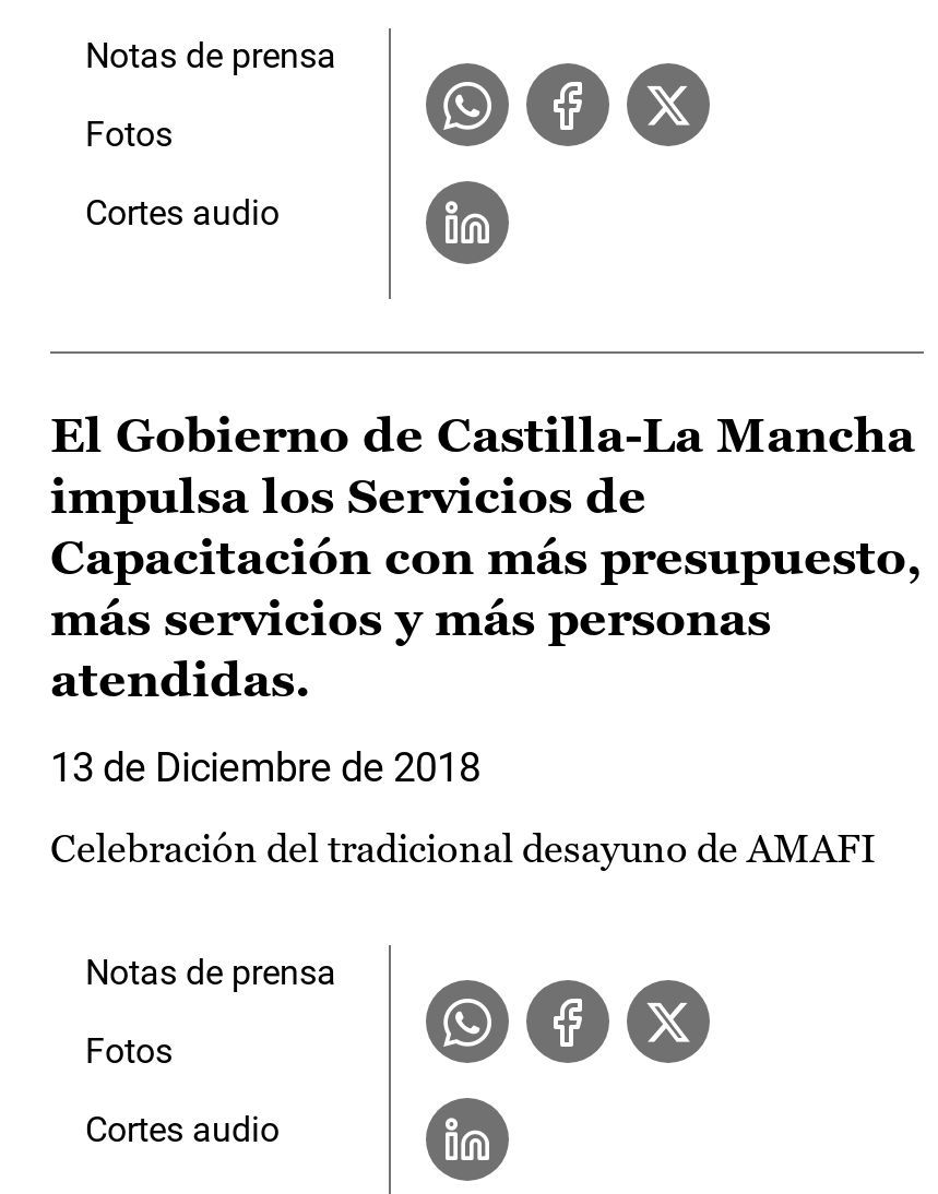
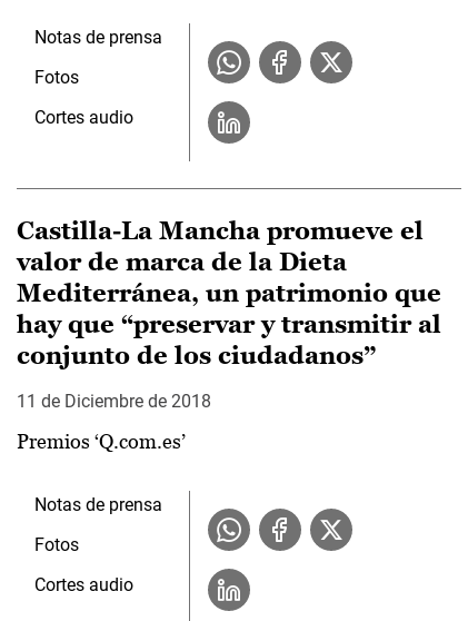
- El Gobierno de Castilla-La Mancha
- impulsa los Servicios de
- Capacitación con más presupuesto,
- más servicios y más personas
- atendidas.
+ Castilla-La Mancha promueve el
+ valor de marca de la Dieta
+ Mediterránea, un patrimonio que
+ hay que “preservar y transmitir al
+ conjunto de los ciudadanos”

- 13 de Diciembre de 2018
+ 11 de Diciembre de 2018

- Celebración del tradicional desayuno de AMAFI
+ Premios ‘Q.com.es’
